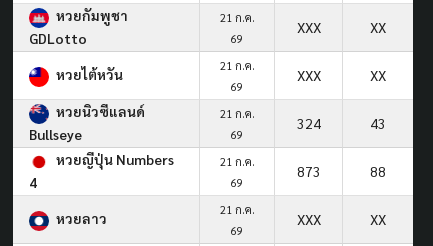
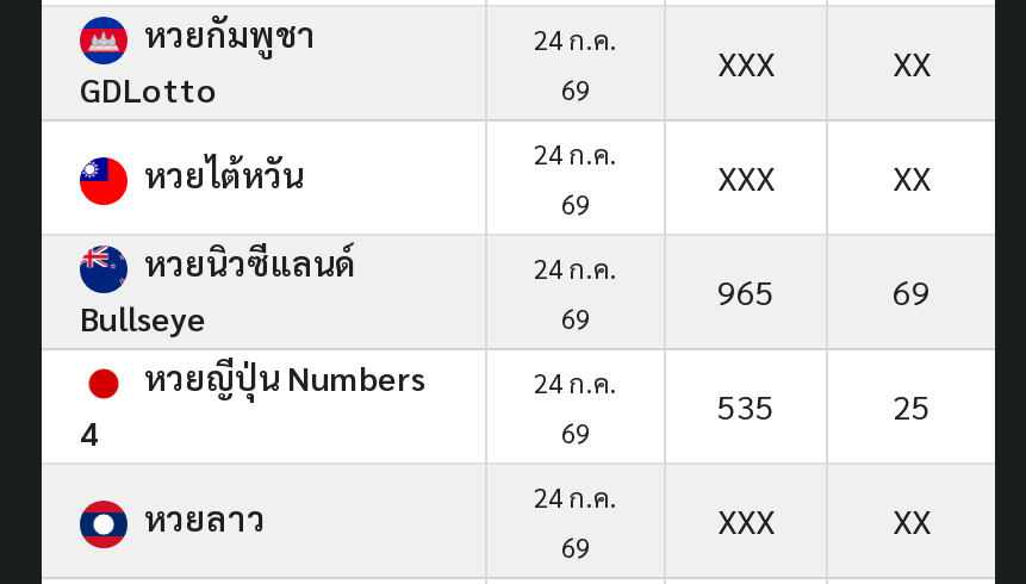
- 21 ก.ค.
+ 24 ก.ค.

- 21 ก.ค.
+ 24 ก.ค.

- 21 ก.ค.
+ 24 ก.ค.

- 324
+ 965

- 43
+ 69

- 21 ก.ค.
+ 24 ก.ค.

- 873
+ 535

- 88
+ 25

- 21 ก.ค.
+ 24 ก.ค.
